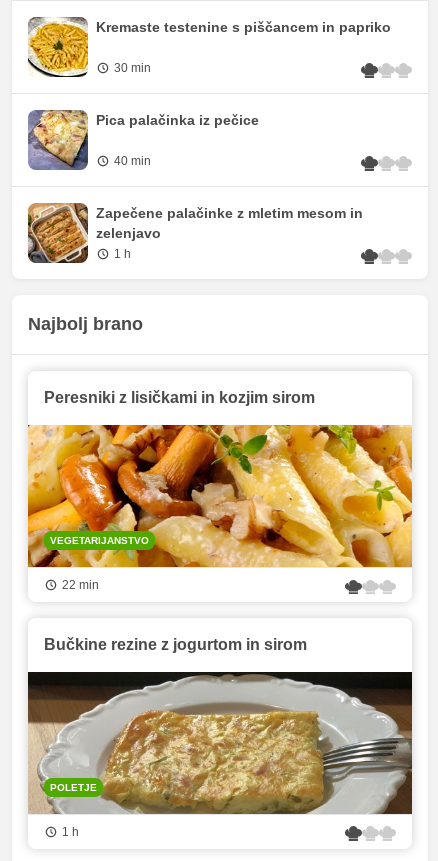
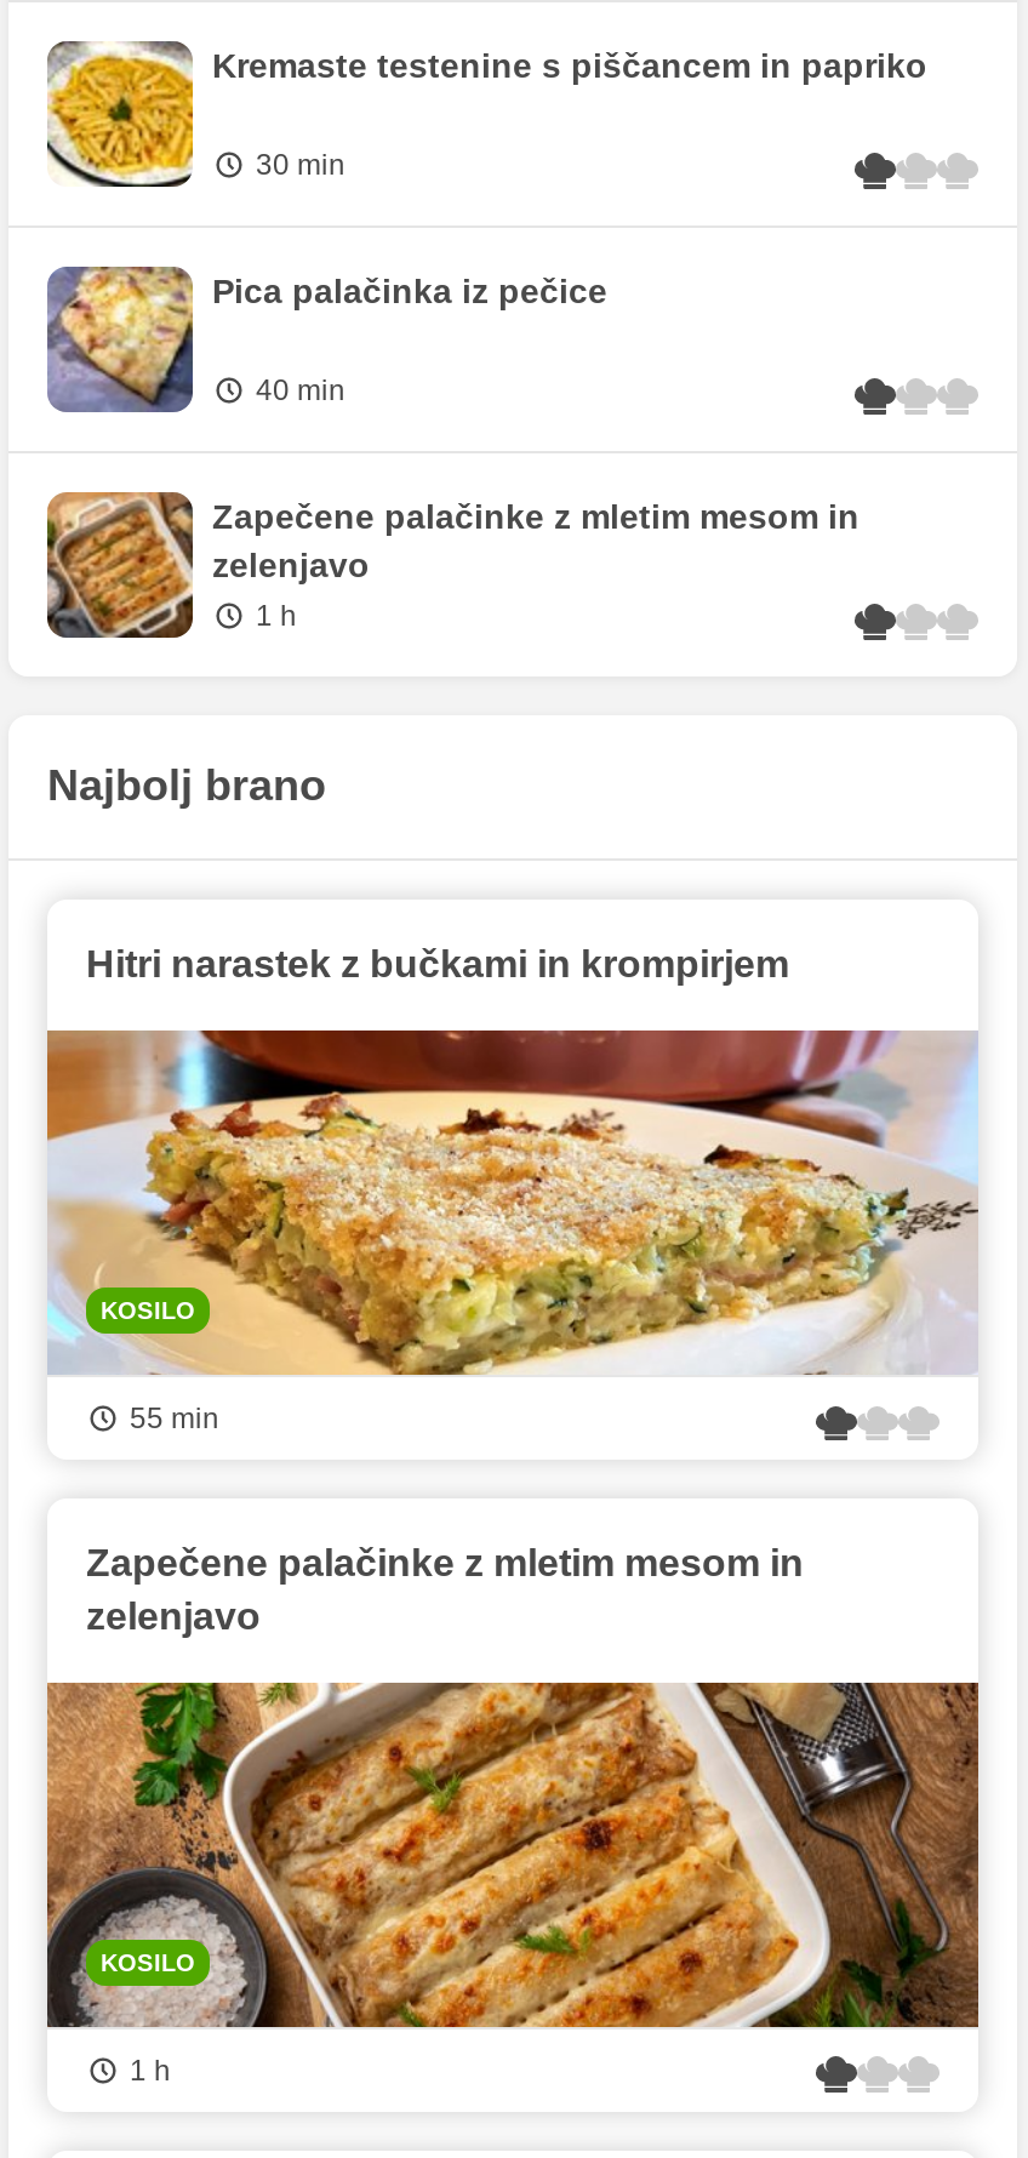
- Peresniki z lisičkami in kozjim sirom
+ Hitri narastek z bučkami in krompirjem

- [image]
- VEGETARIJANSTVO
+ [image]
+ KOSILO

- 22 min
+ 55 min

- Bučkine rezine z jogurtom in sirom
+ Zapečene palačinke z mletim mesom in
+ zelenjavo

- [image]
- POLETJE
+ [image]
+ KOSILO
